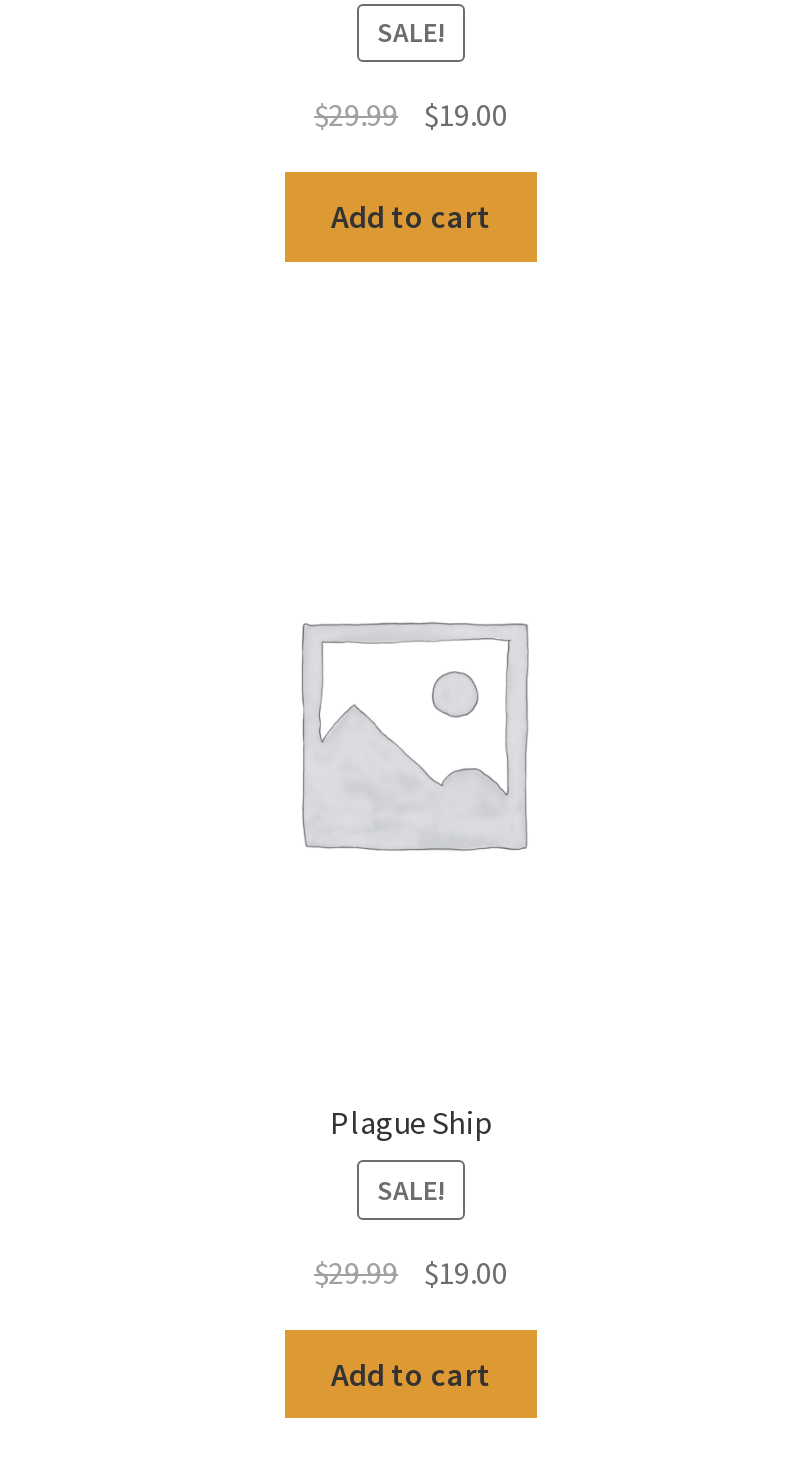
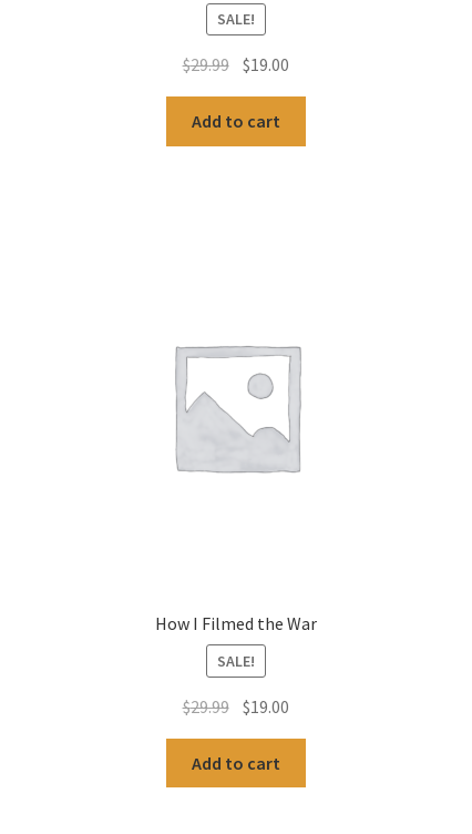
- Plague Ship
+ How I Filmed the War
